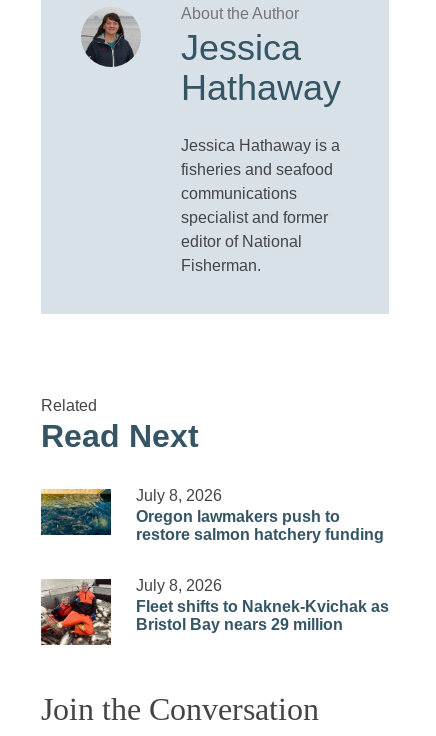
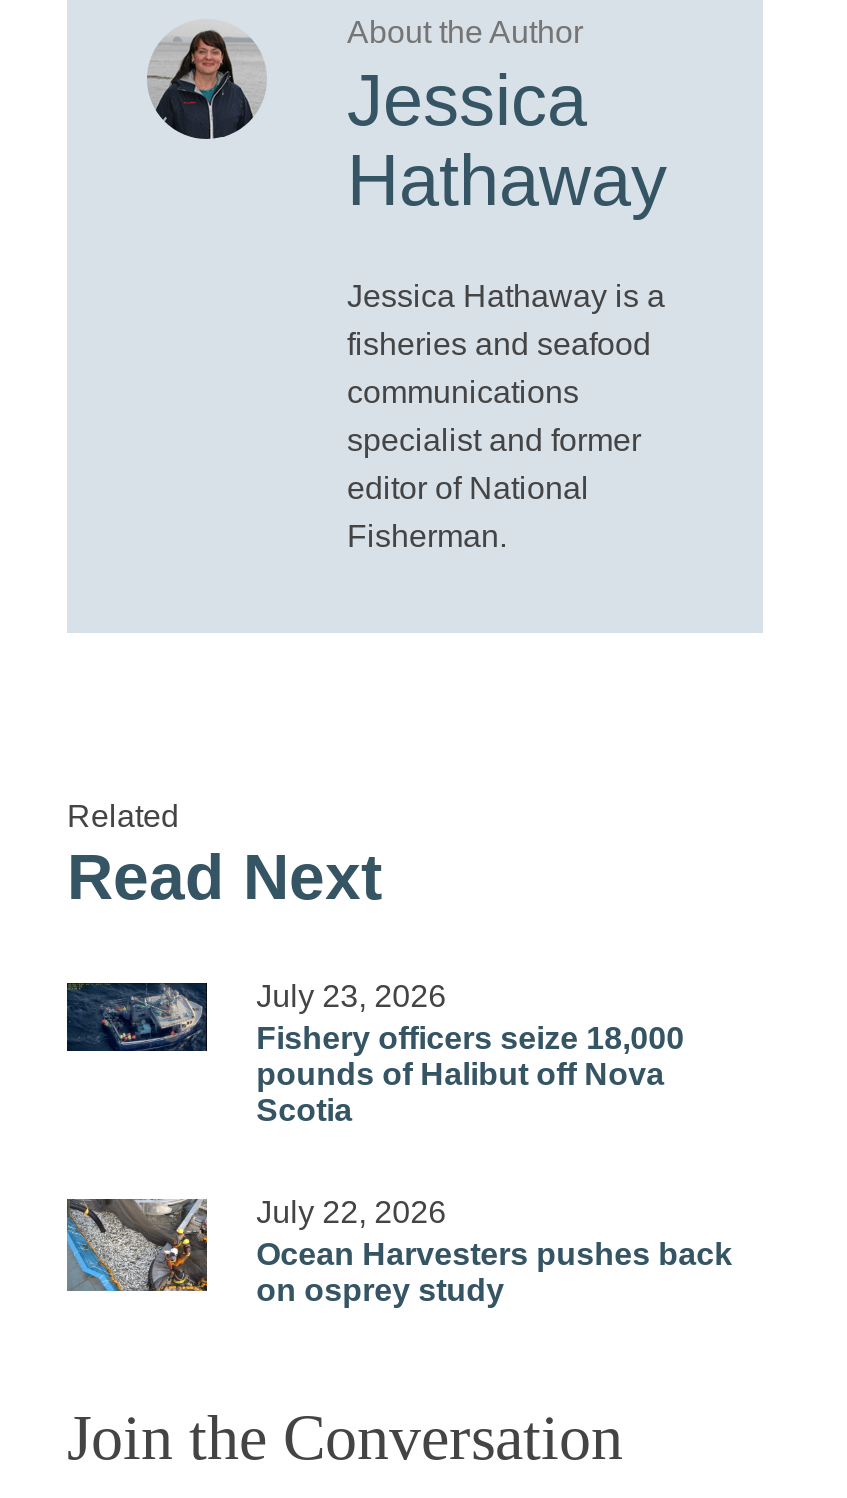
- [image]
- July 8, 2026
- Oregon lawmakers push to
- restore salmon hatchery funding
+ [image]
+ July 23, 2026
+ Fishery officers seize 18,000
+ pounds of Halibut off Nova
+ Scotia

- [image]
- July 8, 2026
- Fleet shifts to Naknek-Kvichak as
- Bristol Bay nears 29 million
+ [image]
+ July 22, 2026
+ Ocean Harvesters pushes back
+ on osprey study
